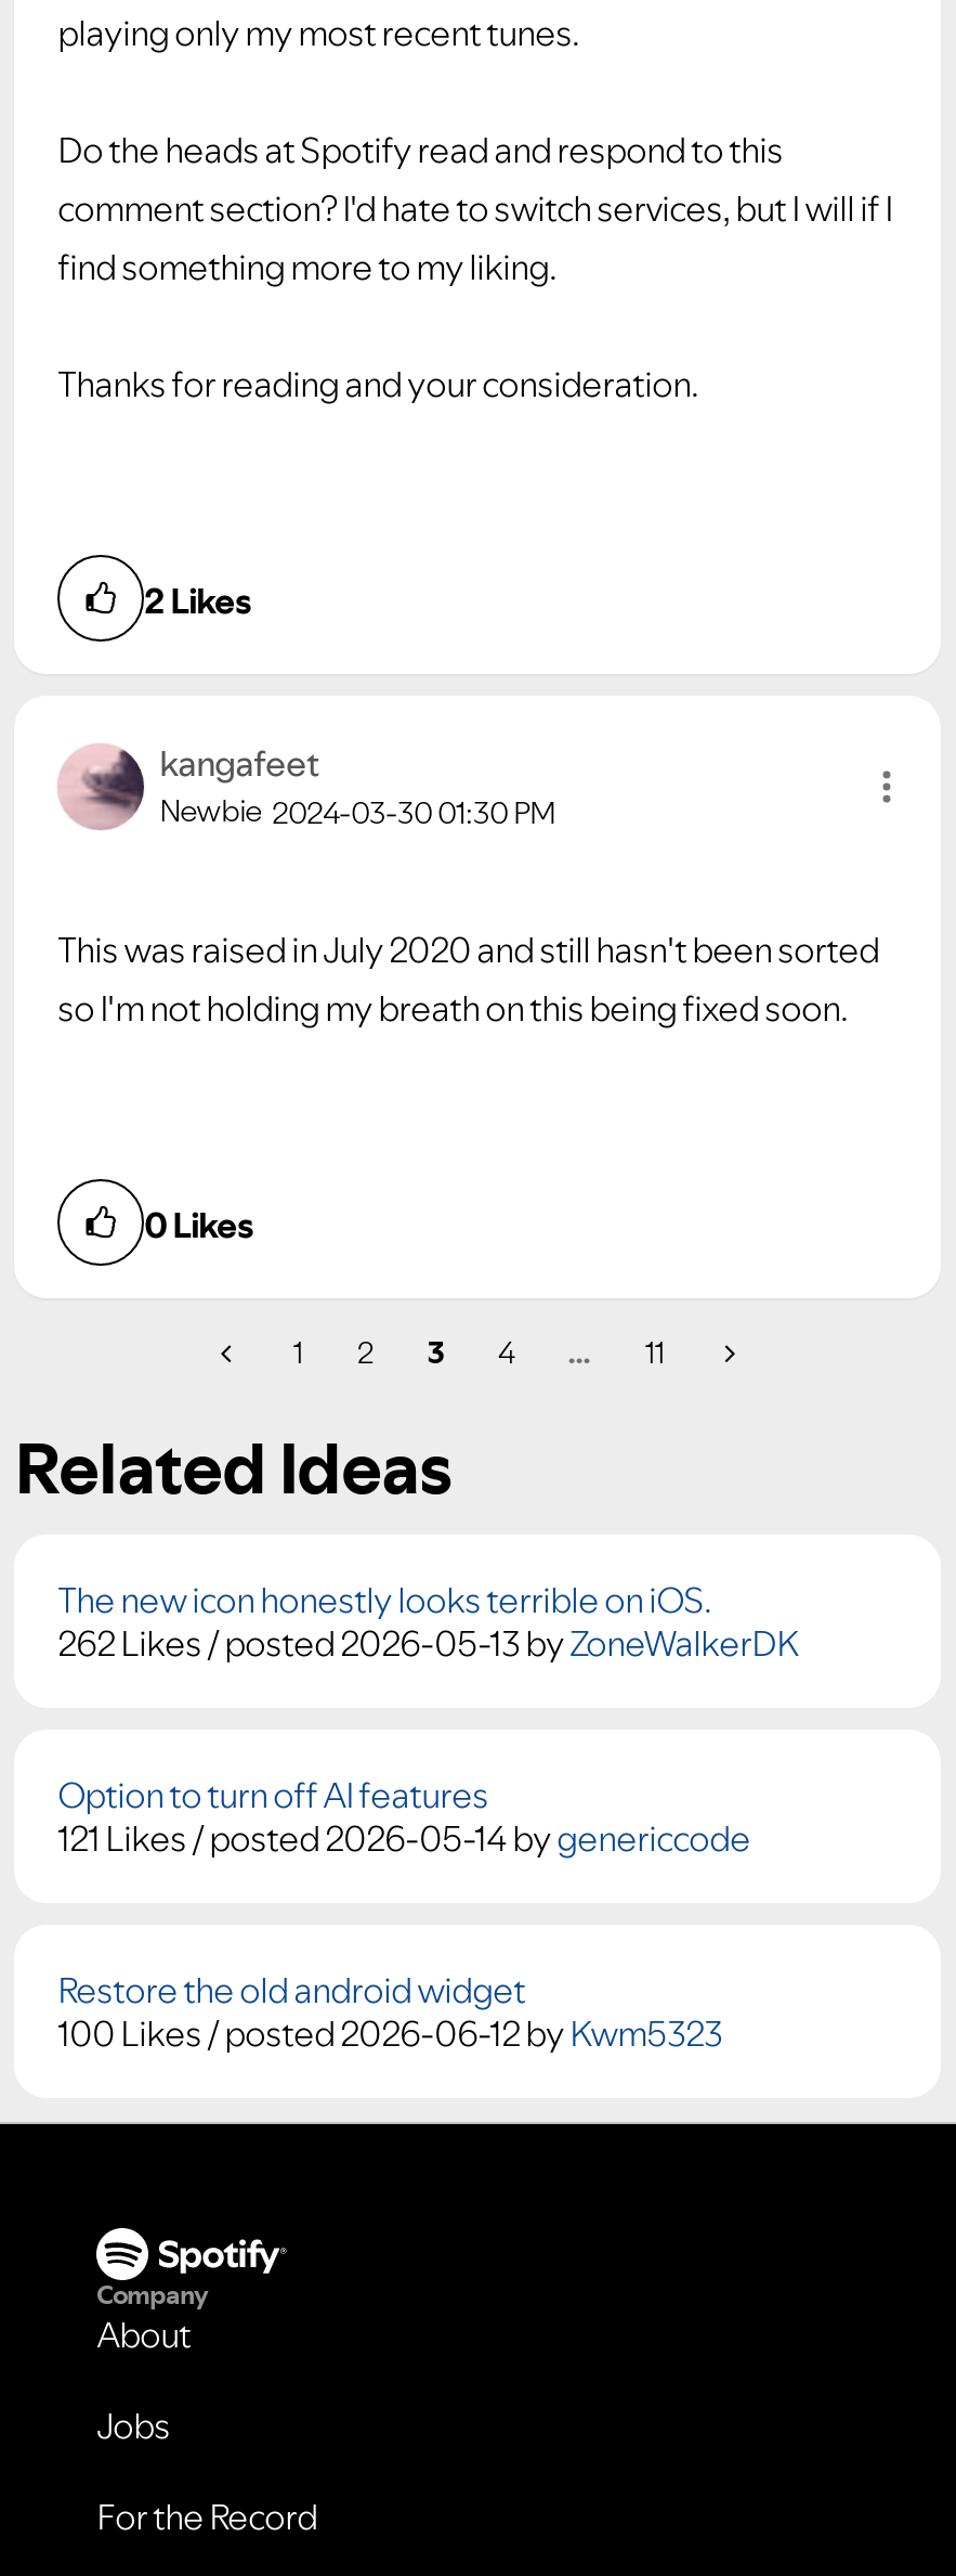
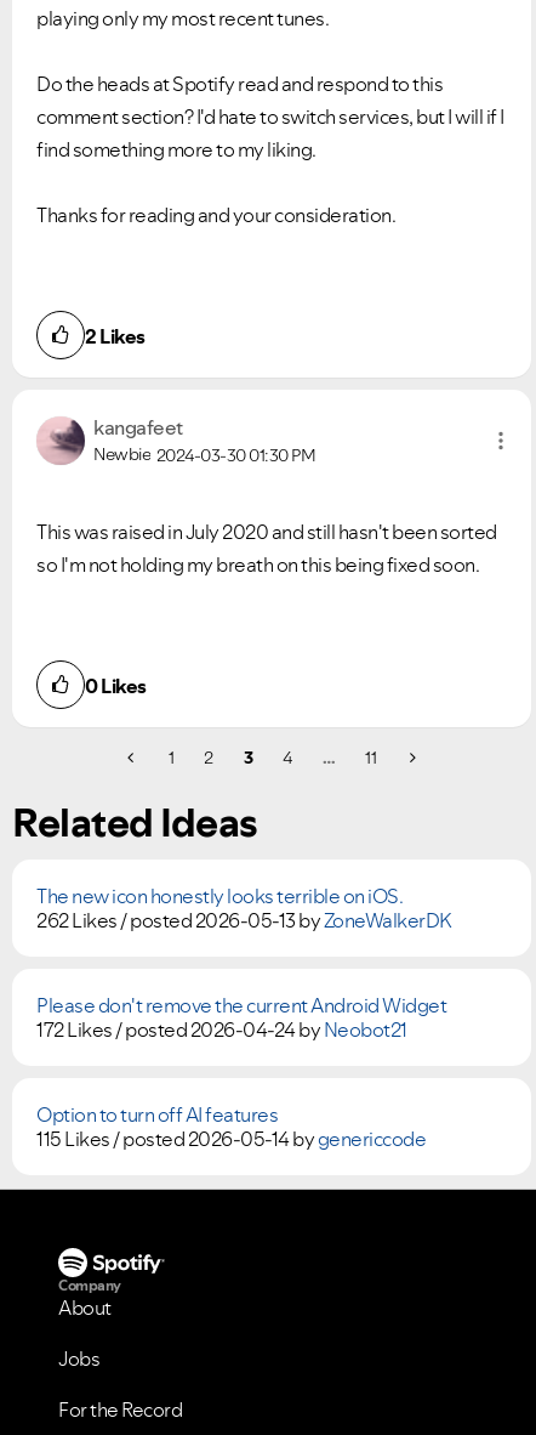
+ Please don't remove the current Android Widget
+ 172 Likes /posted 2026-04-24 by Neobot21

moved down: Option to turn off AI features

- 121 Likes /posted 2026-05-14 by genericcode
- Restore the old android widget
- 100 Likes /posted 2026-06-12 by Kwm5323
+ 115 Likes /posted 2026-05-14 by genericcode
